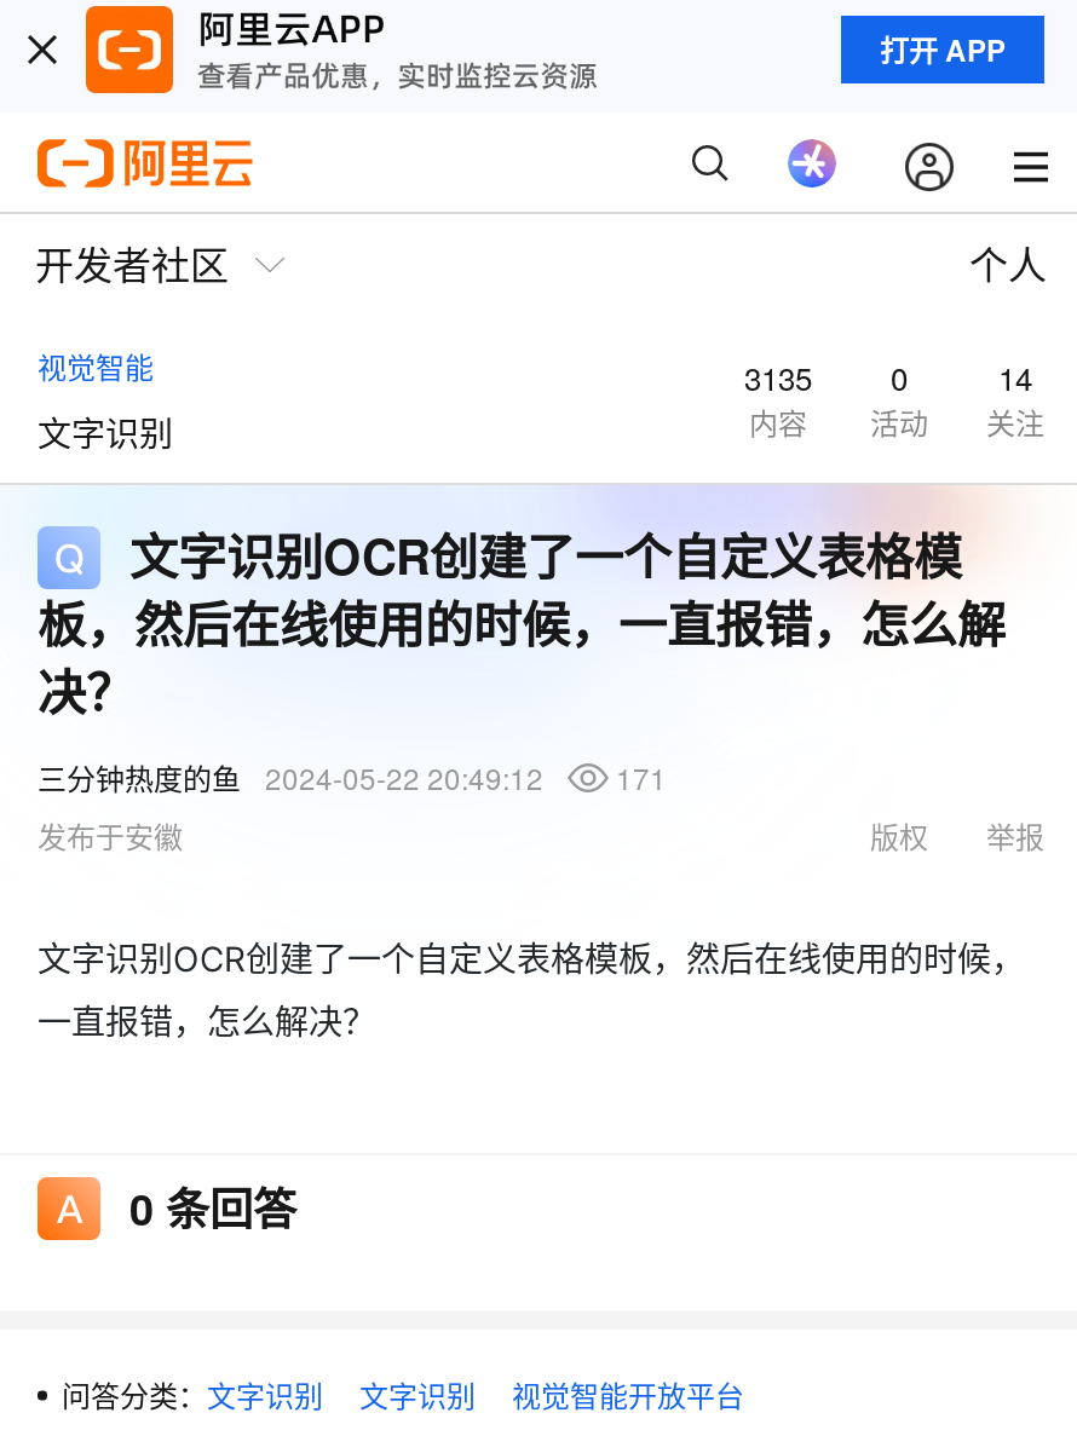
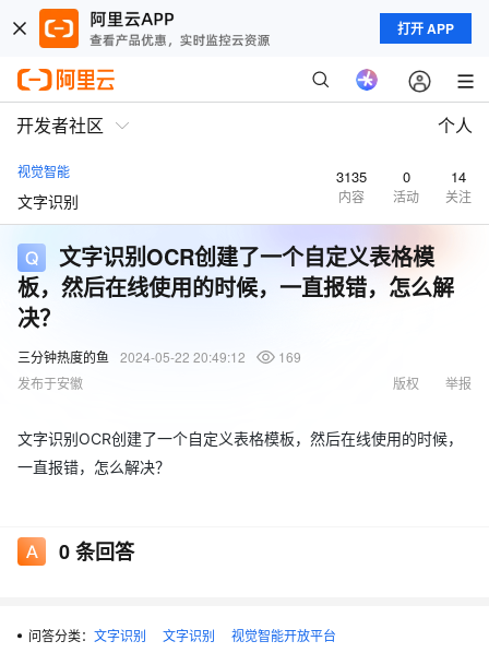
- 三分钟热度的鱼 2024-05-22 20:49:12 171
+ 三分钟热度的鱼 2024-05-22 20:49:12 169
